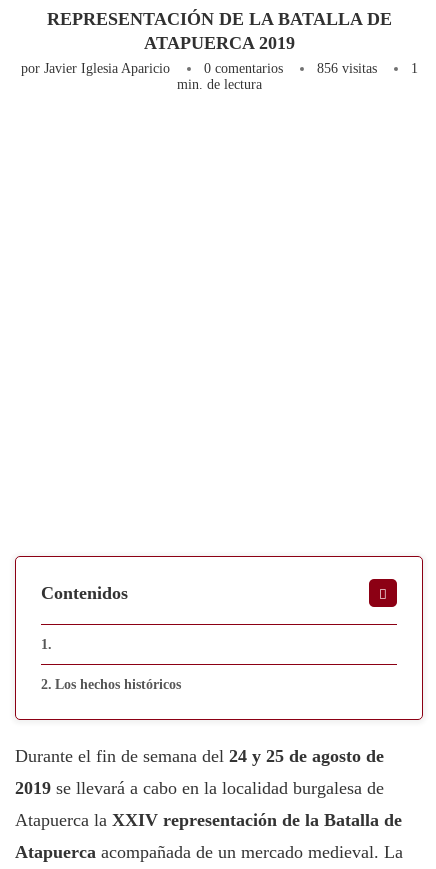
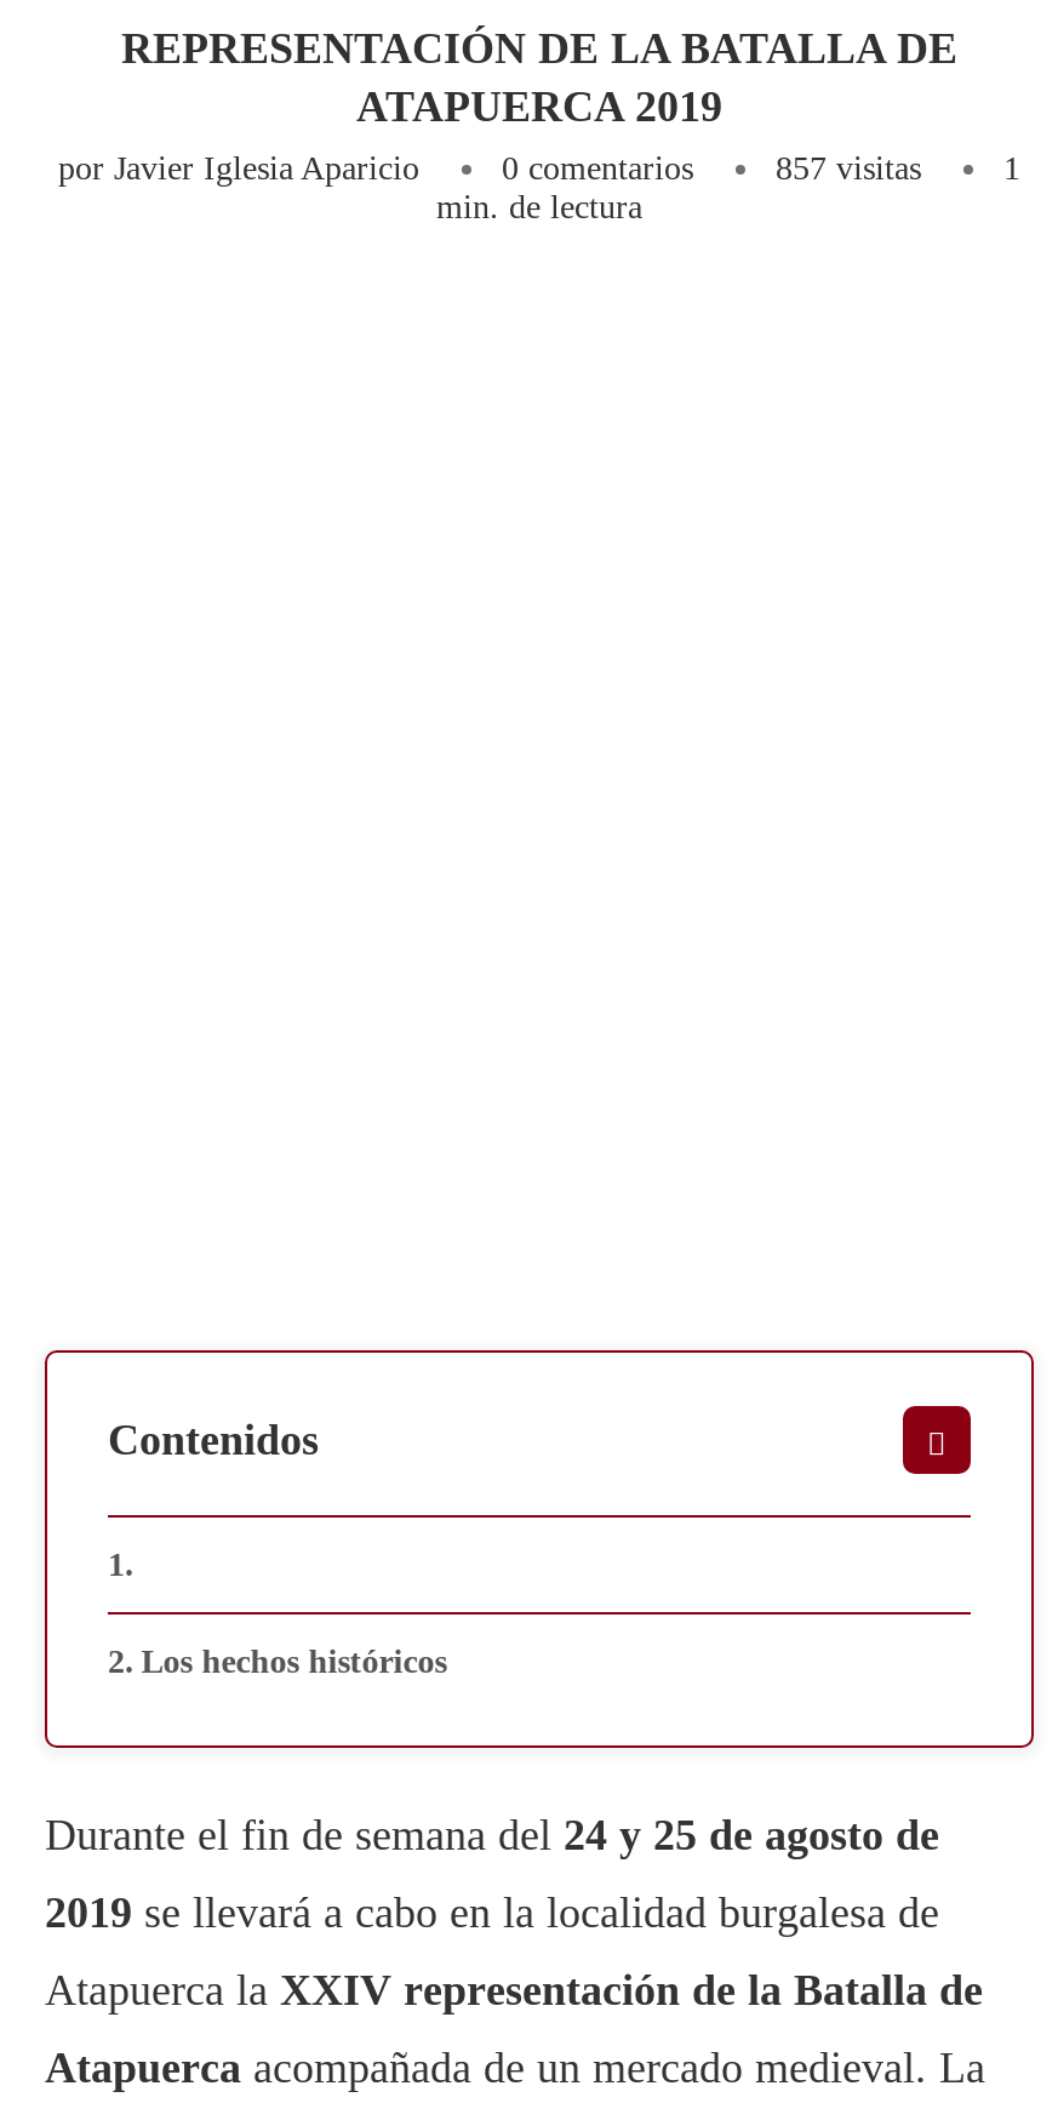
- 856 visitas
+ 857 visitas
